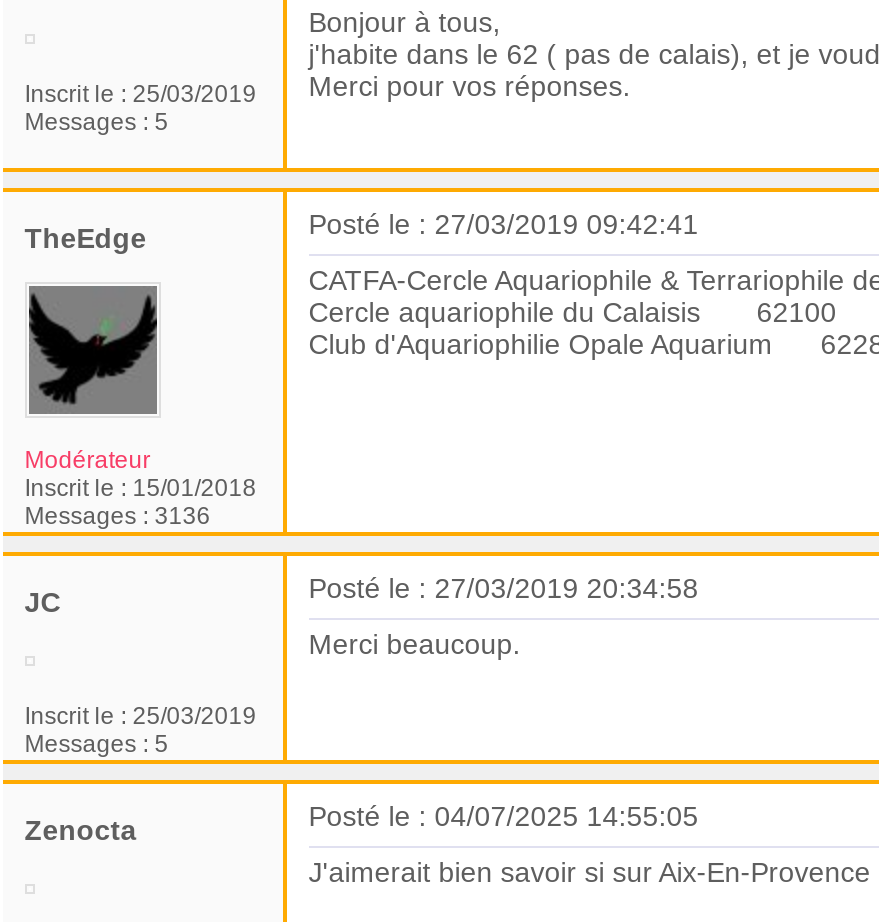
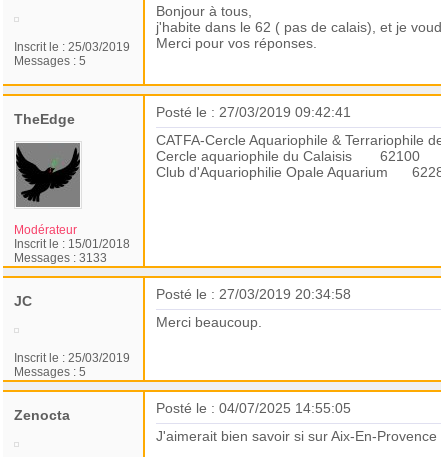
- Messages : 3136
+ Messages : 3133
